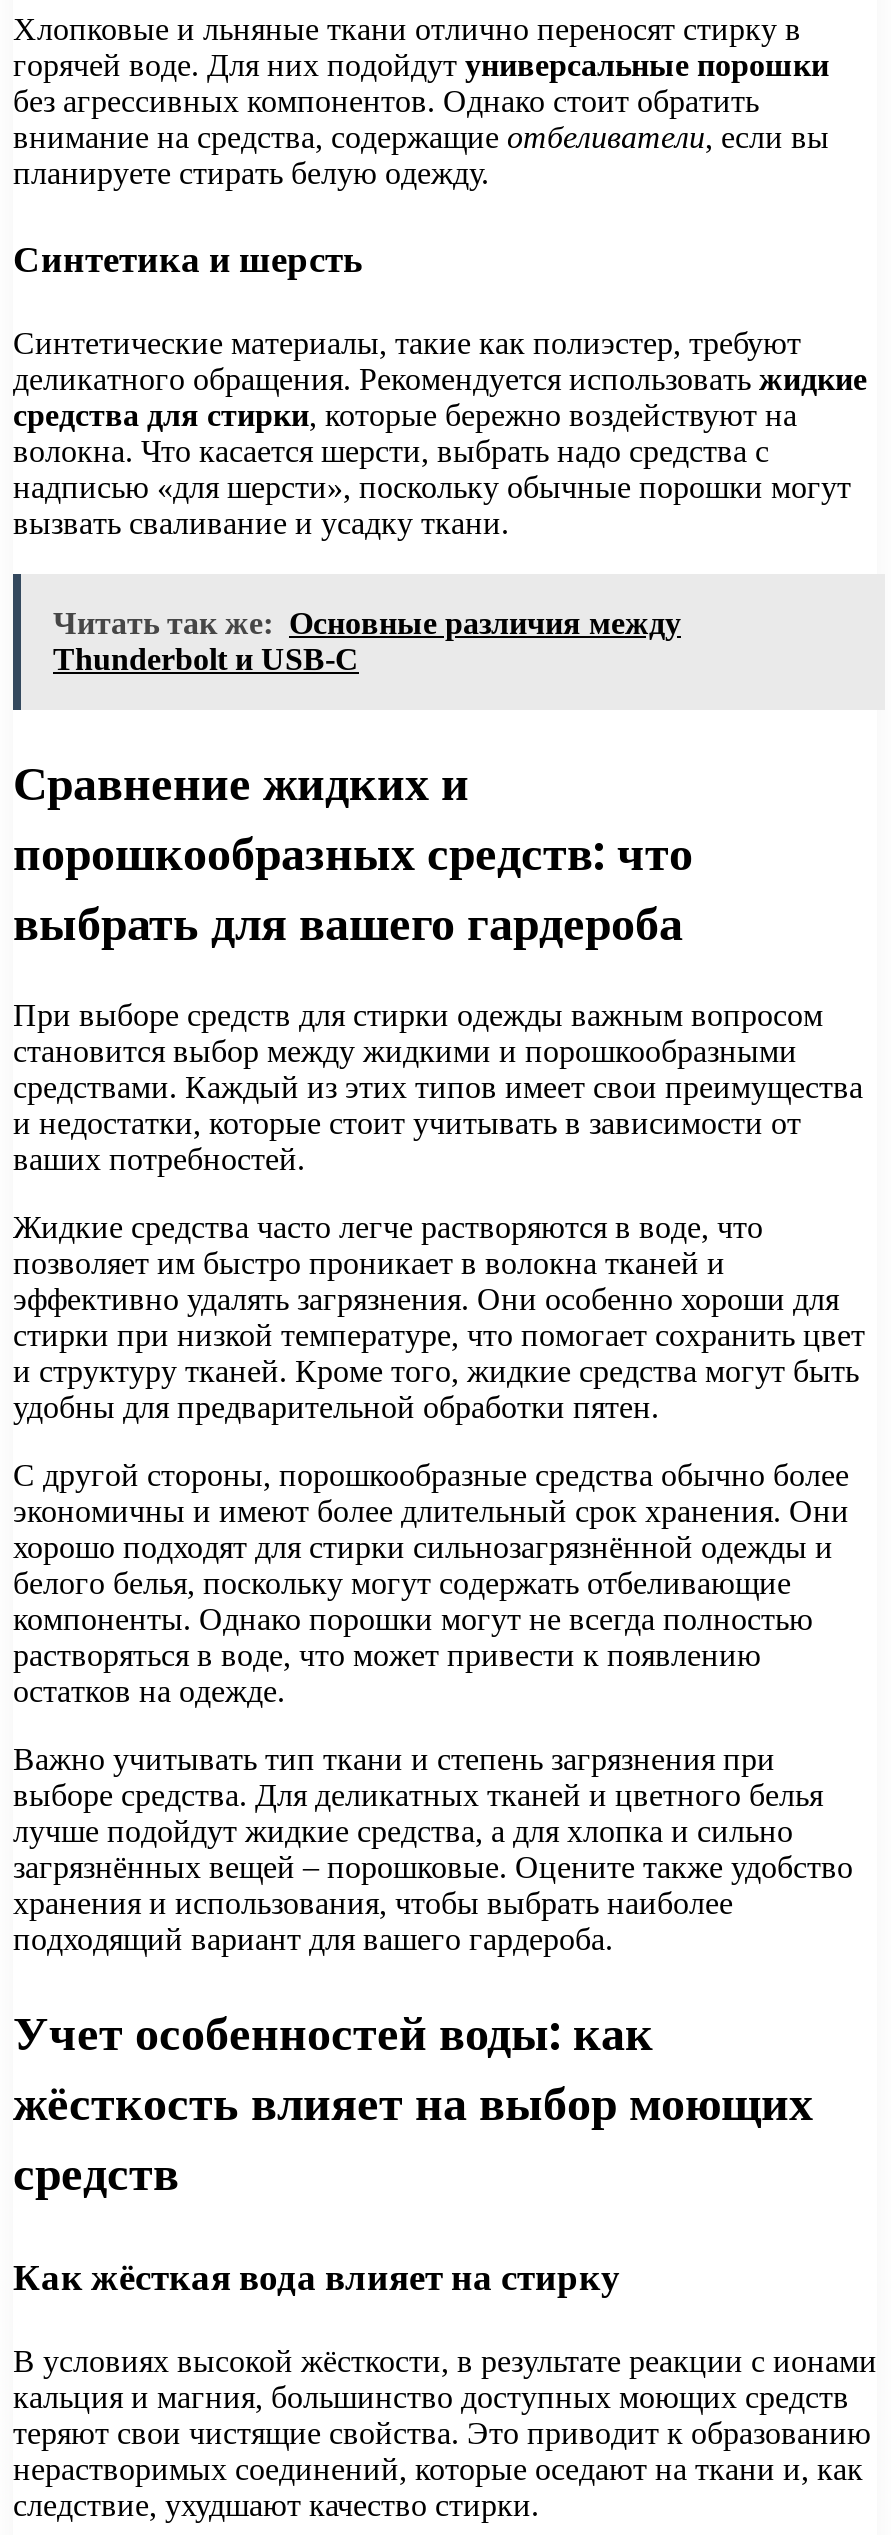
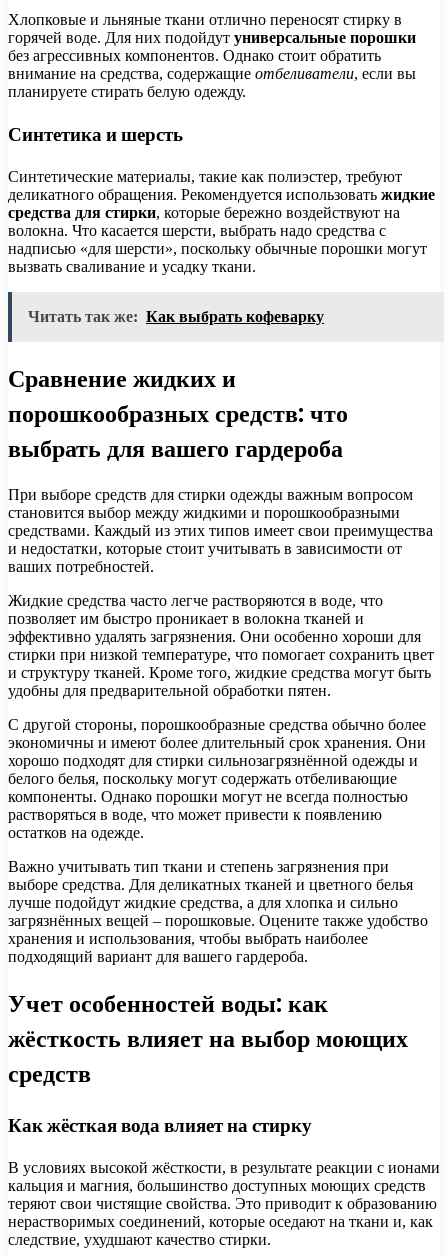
- Читать так же: Основные различия между
- Thunderbolt и USB-C
+ Читать так же: Как выбрать кофеварку
